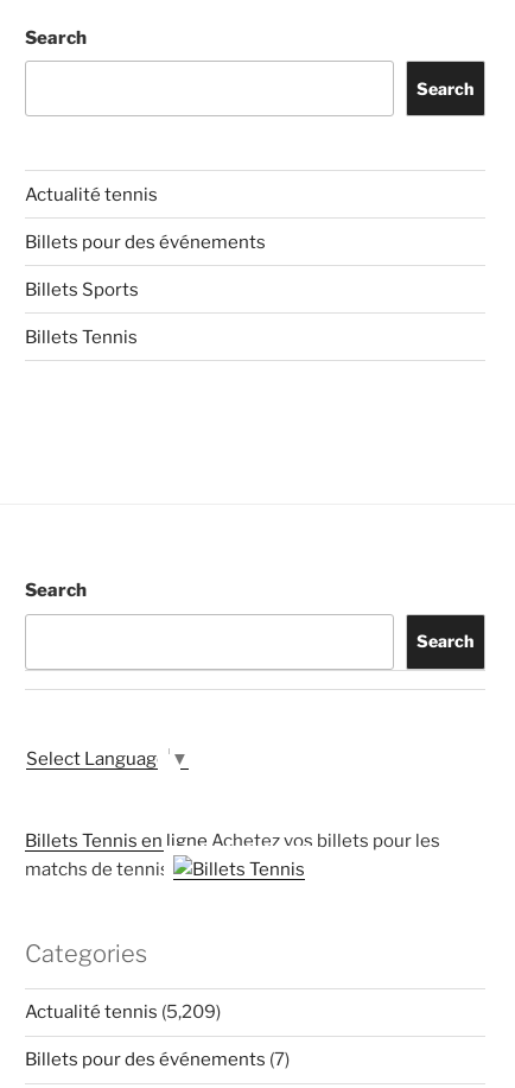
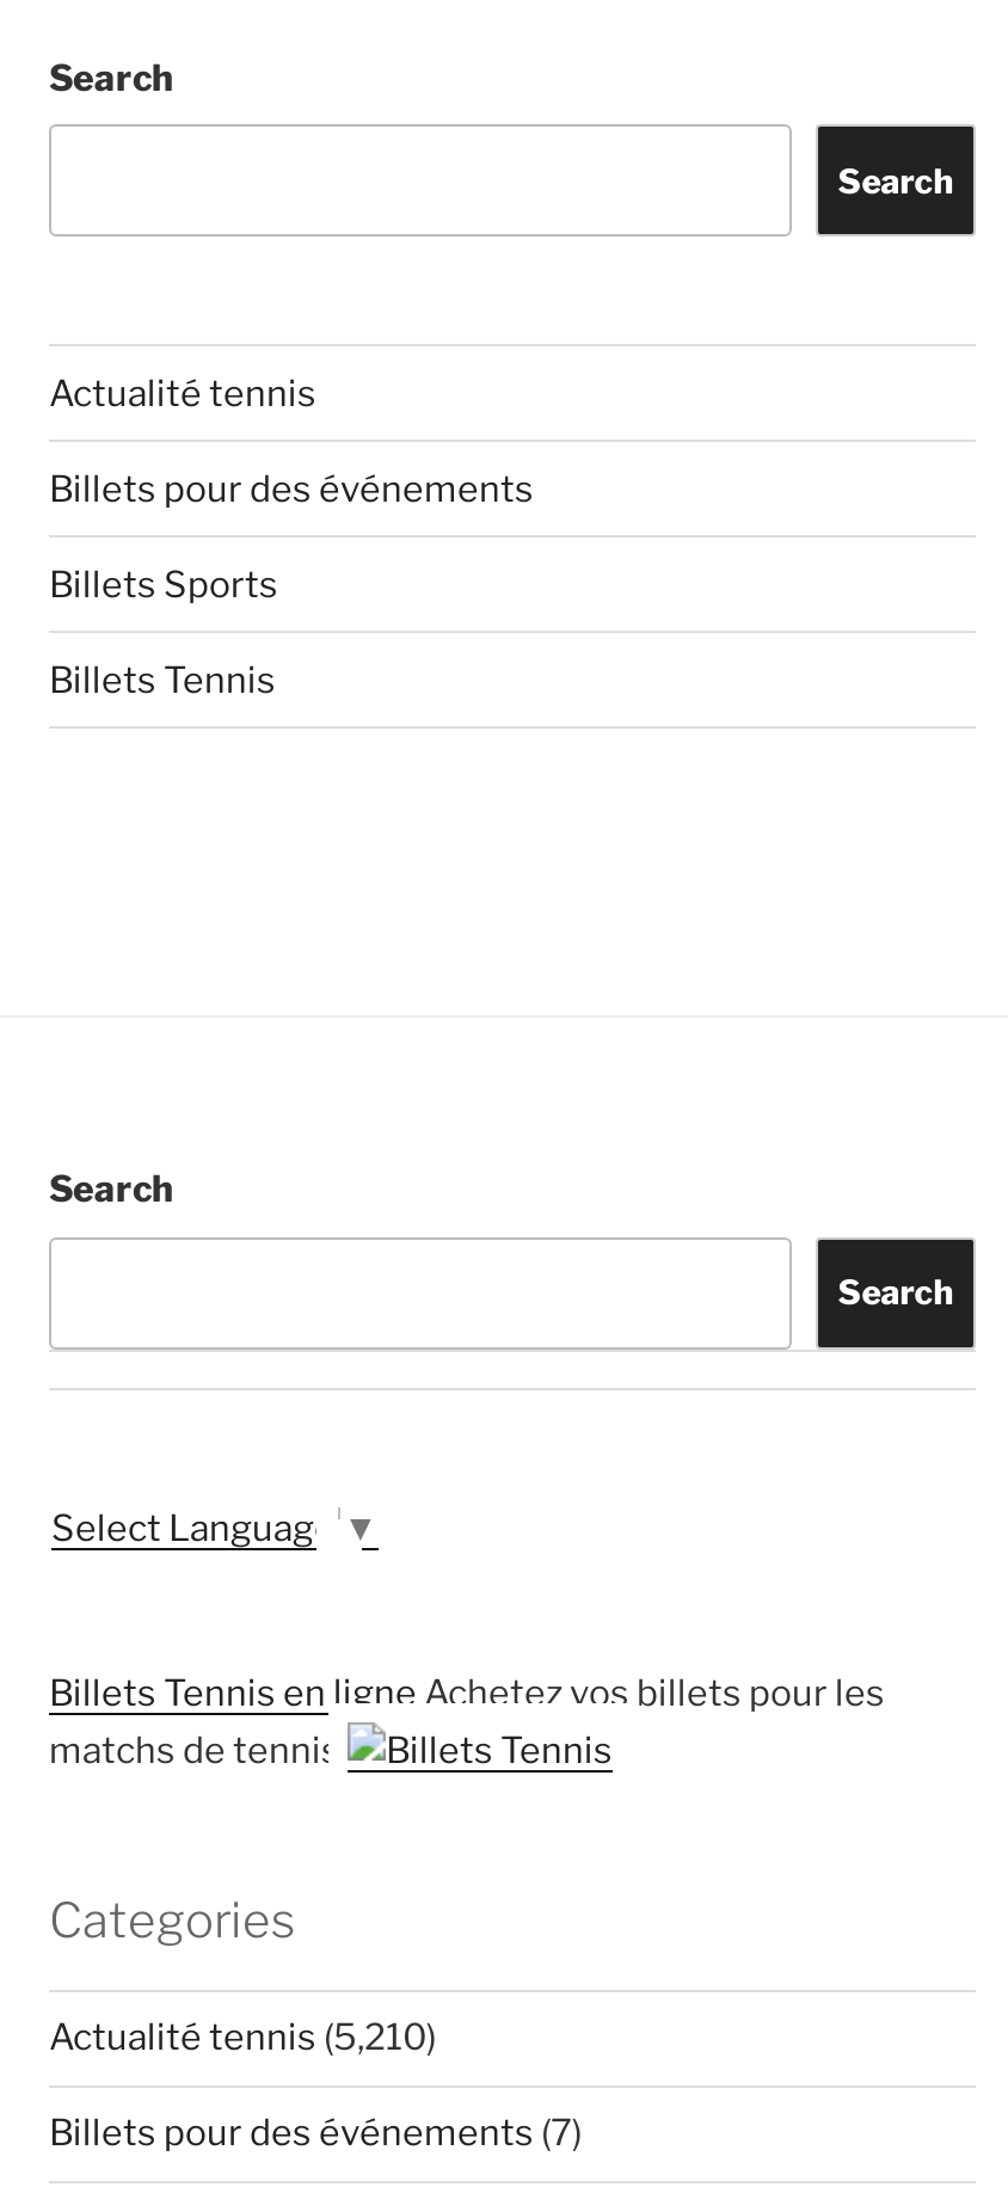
- Actualité tennis (5,209)
+ Actualité tennis (5,210)
